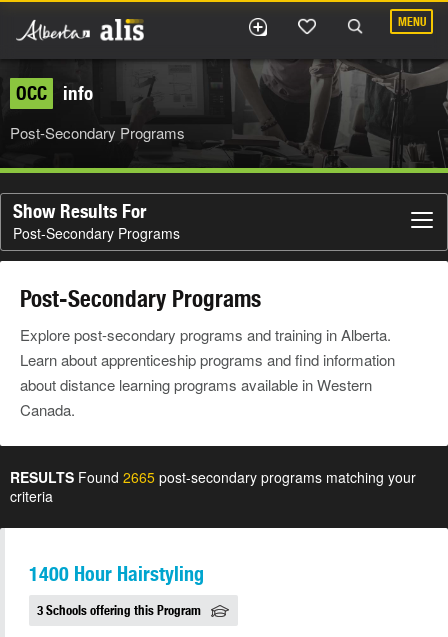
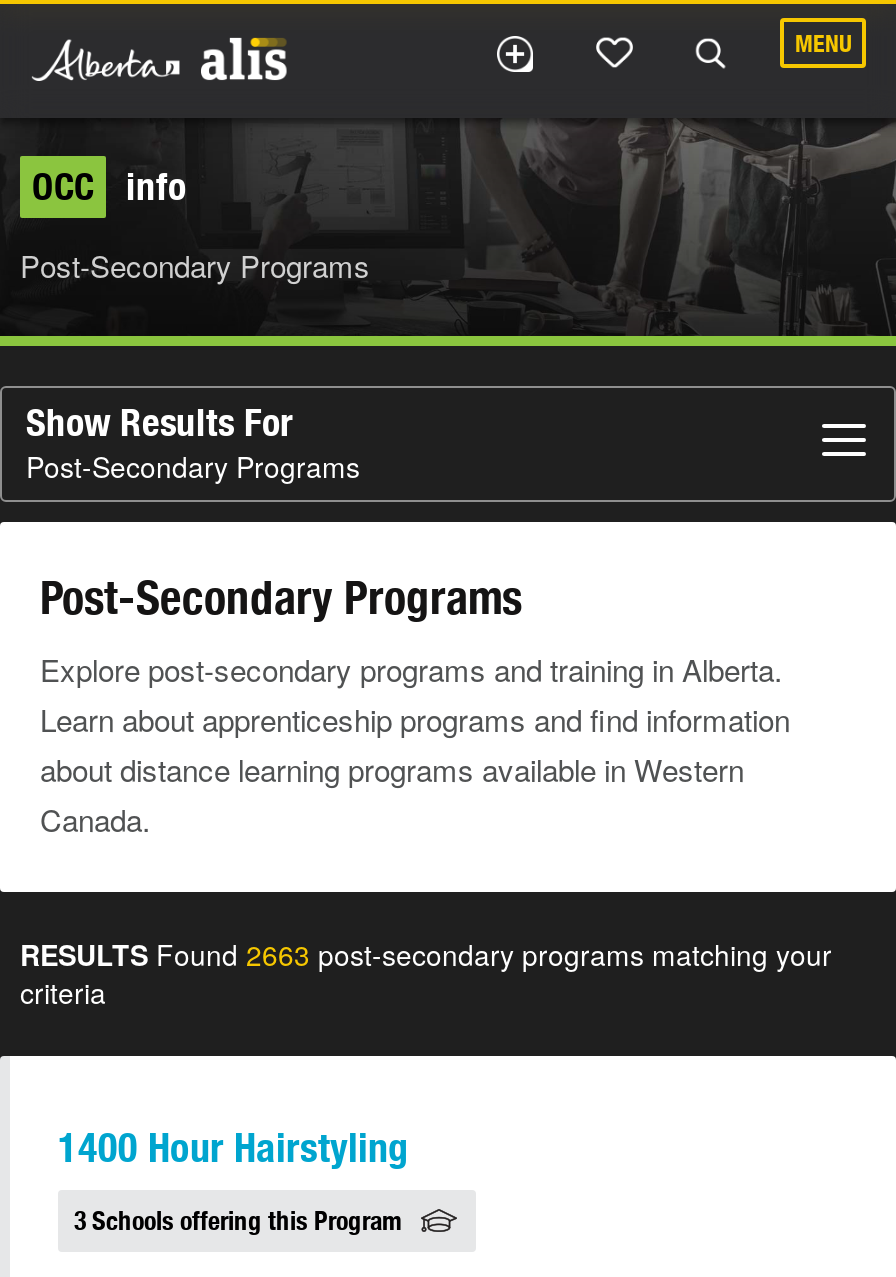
- RESULTS Found 2665 post-secondary programs matching your
+ RESULTS Found 2663 post-secondary programs matching your
